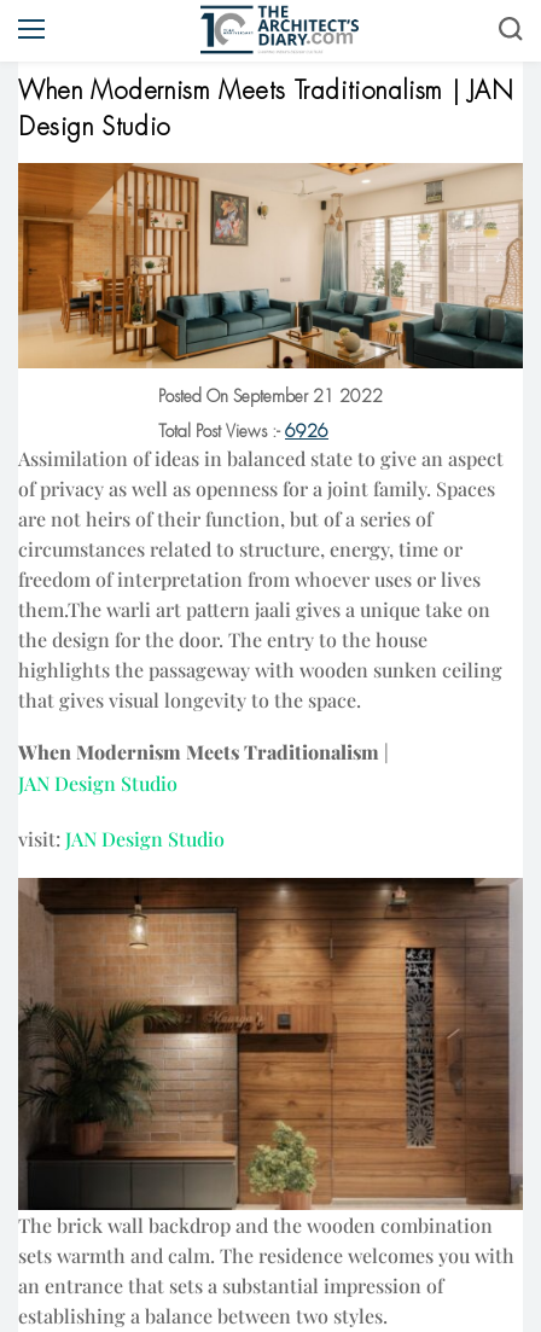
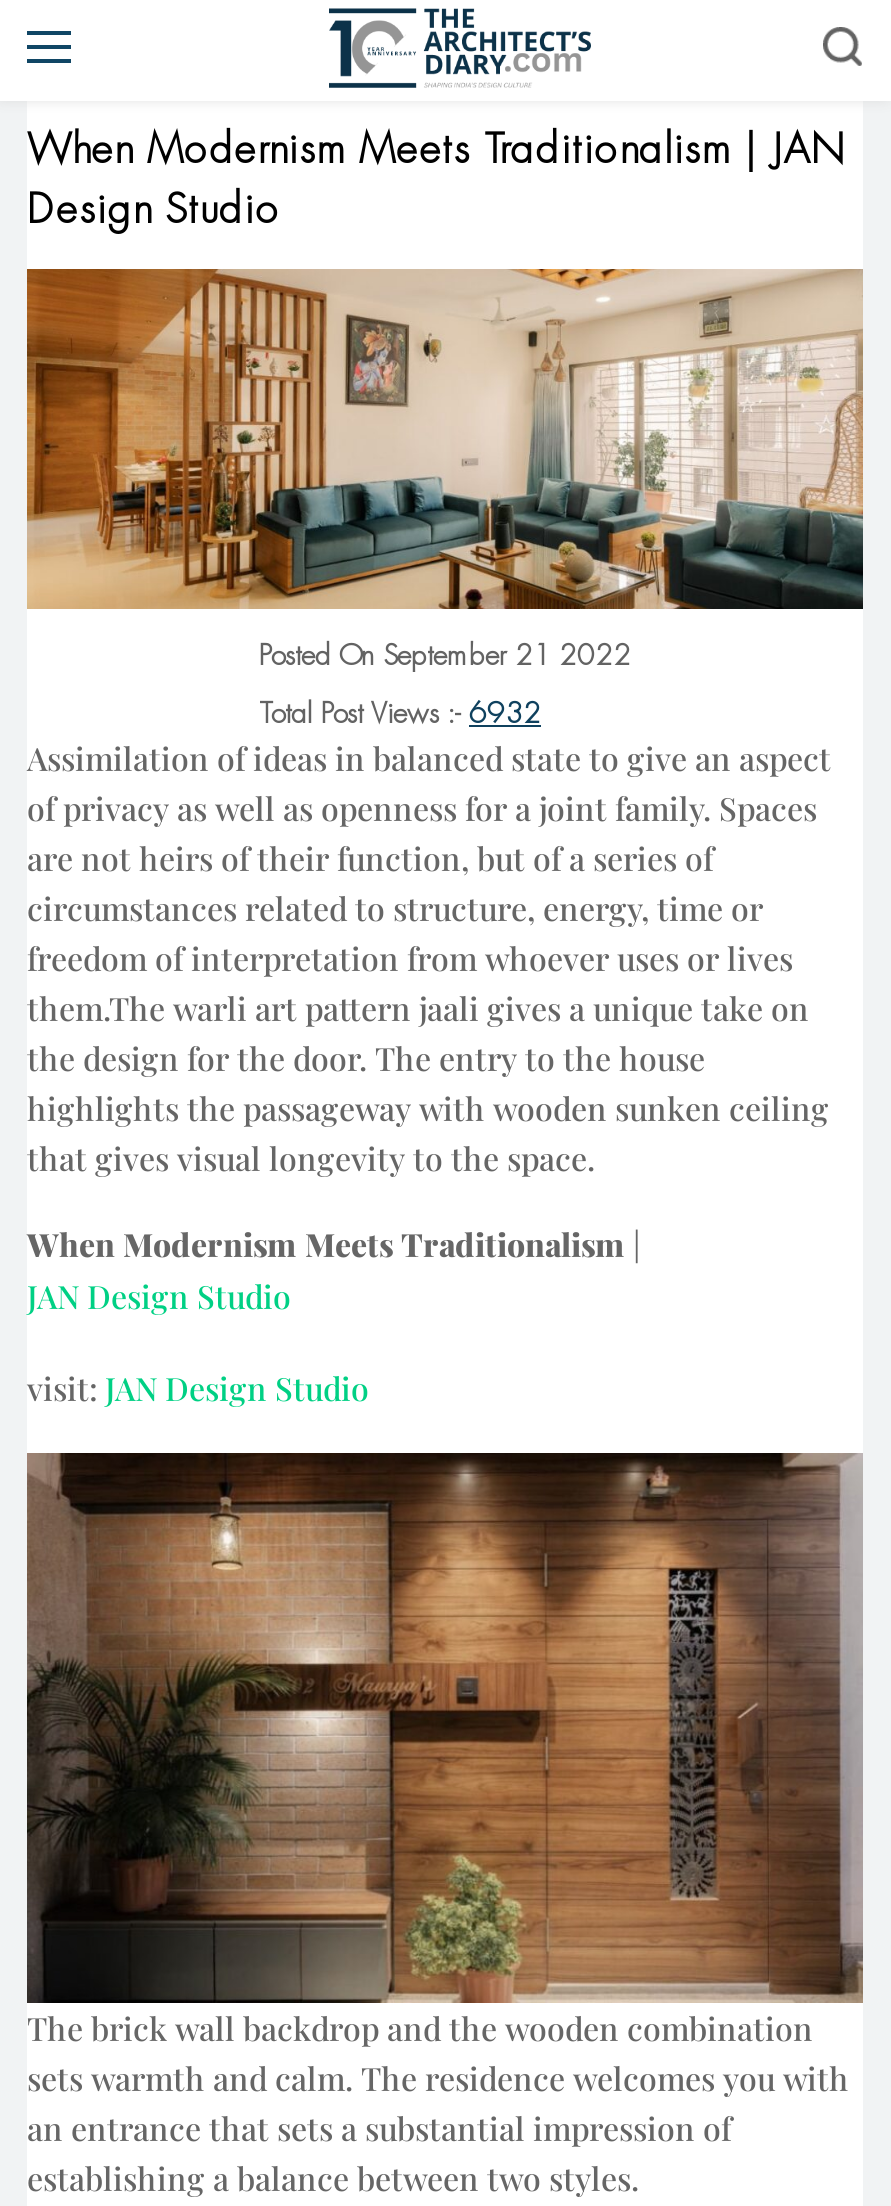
- Total Post Views :- 6926
+ Total Post Views :- 6932
